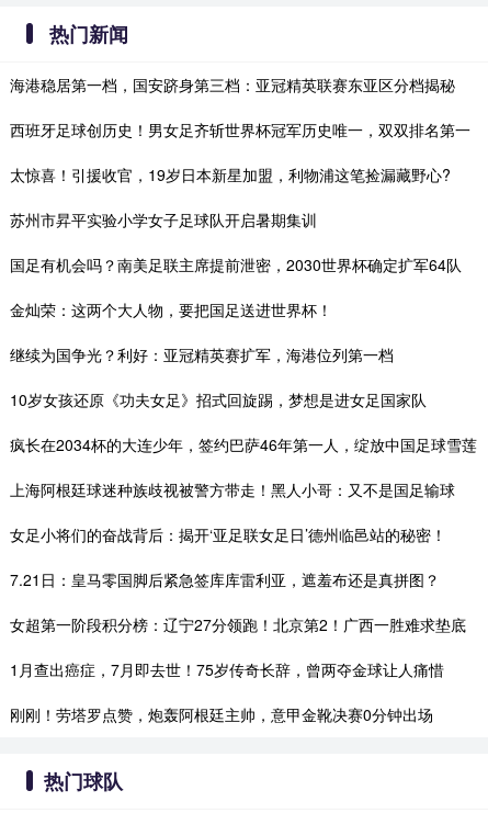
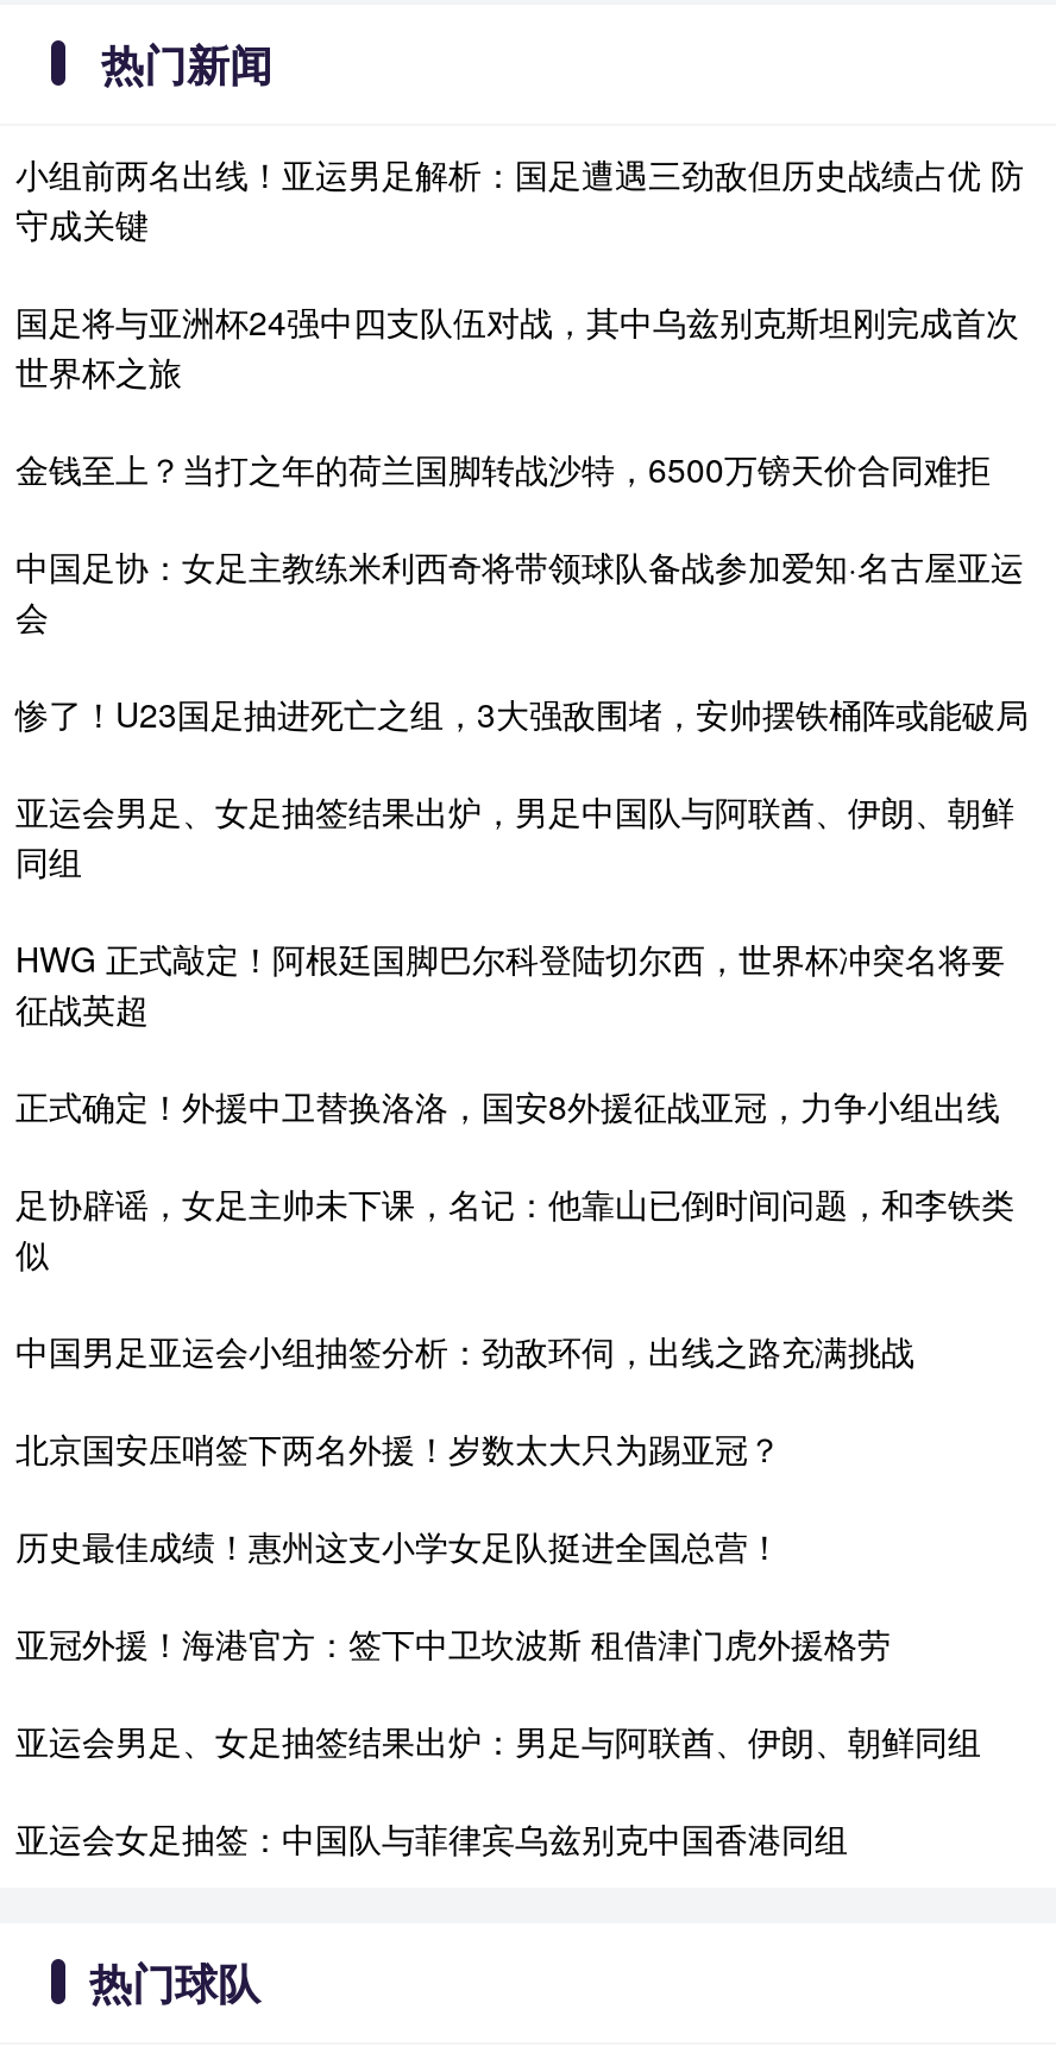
- 海港稳居第一档，国安跻身第三档：亚冠精英联赛东亚区分档揭秘
+ 小组前两名出线！亚运男足解析：国足遭遇三劲敌但历史战绩占优 防
+ 守成关键

- 西班牙足球创历史！男女足齐斩世界杯冠军历史唯一，双双排名第一
+ 国足将与亚洲杯24强中四支队伍对战，其中乌兹别克斯坦刚完成首次
+ 世界杯之旅

- 太惊喜！引援收官，19岁日本新星加盟，利物浦这笔捡漏藏野心?
+ 金钱至上？当打之年的荷兰国脚转战沙特，6500万镑天价合同难拒

- 苏州市昇平实验小学女子足球队开启暑期集训
+ 中国足协：女足主教练米利西奇将带领球队备战参加爱知·名古屋亚运
+ 会

- 国足有机会吗？南美足联主席提前泄密，2030世界杯确定扩军64队
+ 惨了！U23国足抽进死亡之组，3大强敌围堵，安帅摆铁桶阵或能破局

- 金灿荣：这两个大人物，要把国足送进世界杯！
+ 亚运会男足、女足抽签结果出炉，男足中国队与阿联酋、伊朗、朝鲜
+ 同组

- 继续为国争光？利好：亚冠精英赛扩军，海港位列第一档
+ HWG 正式敲定！阿根廷国脚巴尔科登陆切尔西，世界杯冲突名将要
+ 征战英超

- 10岁女孩还原《功夫女足》招式回旋踢，梦想是进女足国家队
+ 正式确定！外援中卫替换洛洛，国安8外援征战亚冠，力争小组出线

- 疯长在2034杯的大连少年，签约巴萨46年第一人，绽放中国足球雪莲
+ 足协辟谣，女足主帅未下课，名记：他靠山已倒时间问题，和李铁类
+ 似

- 上海阿根廷球迷种族歧视被警方带走！黑人小哥：又不是国足输球
+ 中国男足亚运会小组抽签分析：劲敌环伺，出线之路充满挑战

- 女足小将们的奋战背后：揭开‘亚足联女足日’德州临邑站的秘密！
+ 北京国安压哨签下两名外援！岁数太大只为踢亚冠？

- 7.21日：皇马零国脚后紧急签库库雷利亚，遮羞布还是真拼图？
+ 历史最佳成绩！惠州这支小学女足队挺进全国总营！

- 女超第一阶段积分榜：辽宁27分领跑！北京第2！广西一胜难求垫底
+ 亚冠外援！海港官方：签下中卫坎波斯 租借津门虎外援格劳

- 1月查出癌症，7月即去世！75岁传奇长辞，曾两夺金球让人痛惜
+ 亚运会男足、女足抽签结果出炉：男足与阿联酋、伊朗、朝鲜同组

- 刚刚！劳塔罗点赞，炮轰阿根廷主帅，意甲金靴决赛0分钟出场
+ 亚运会女足抽签：中国队与菲律宾乌兹别克中国香港同组
